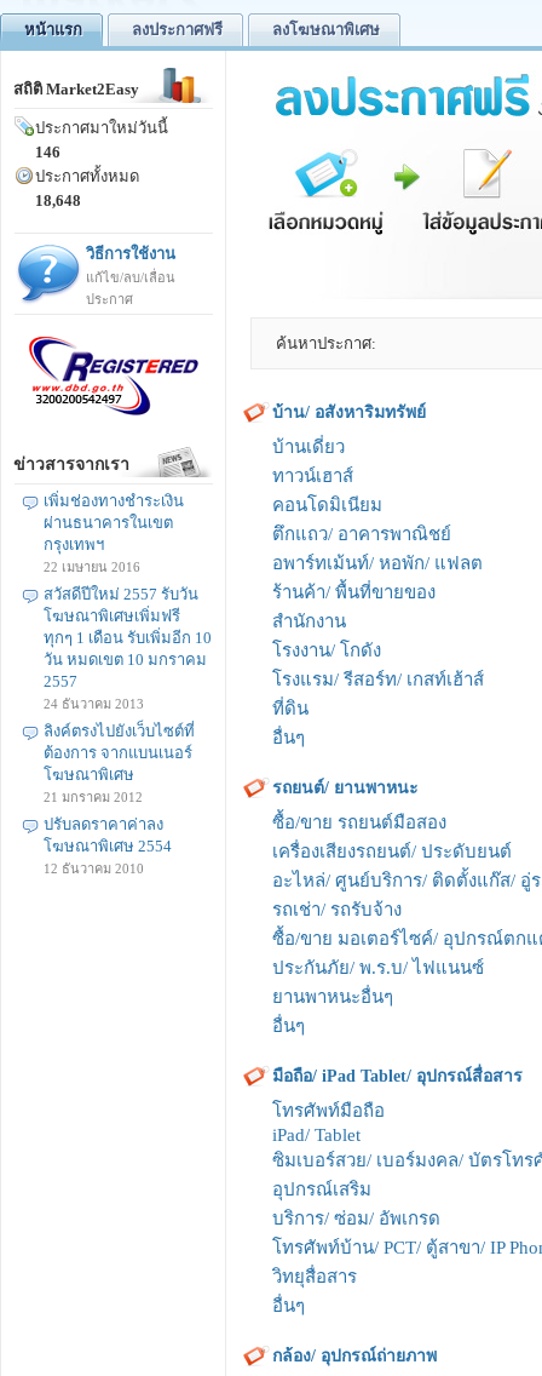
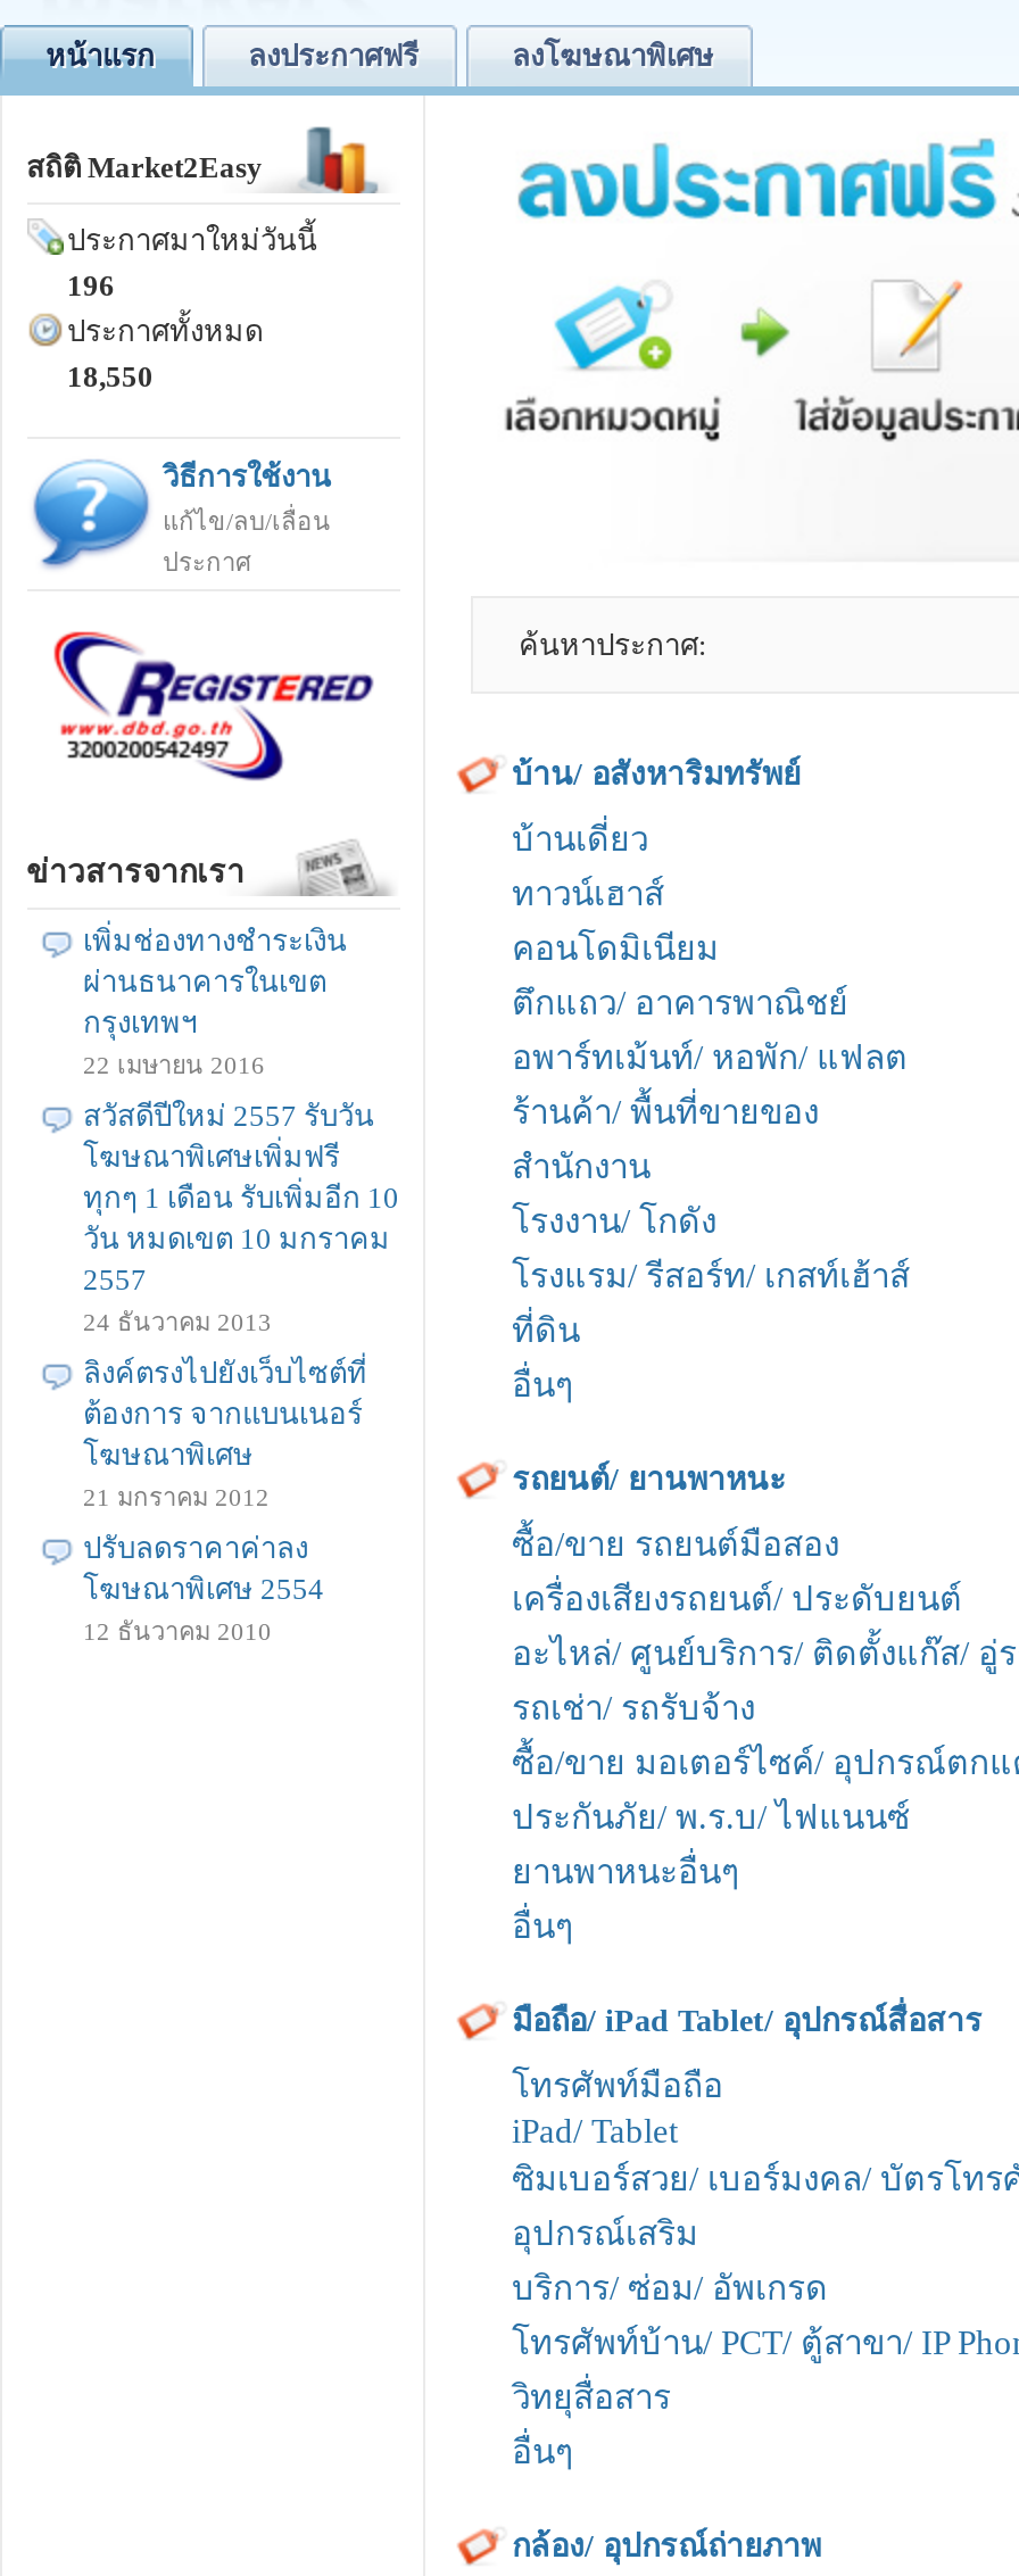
- 146
+ 196

- 18,648
+ 18,550
